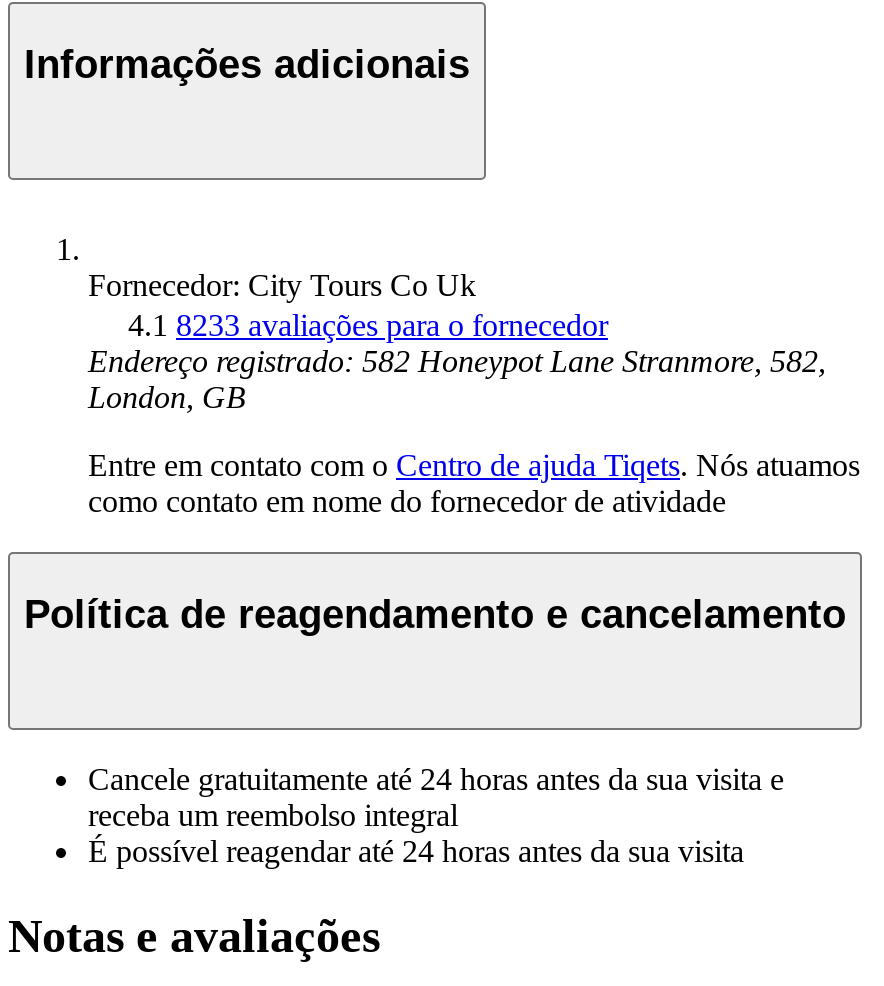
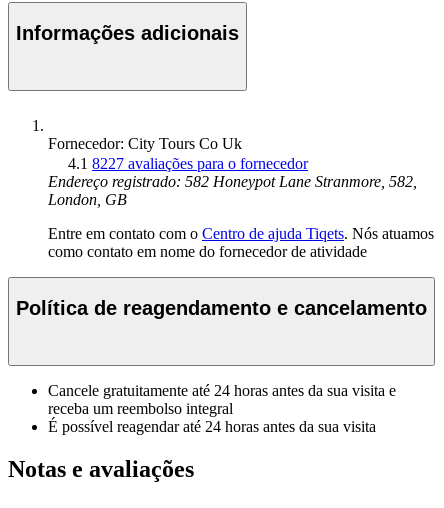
- 4.1 8233 avaliações para o fornecedor
+ 4.1 8227 avaliações para o fornecedor
